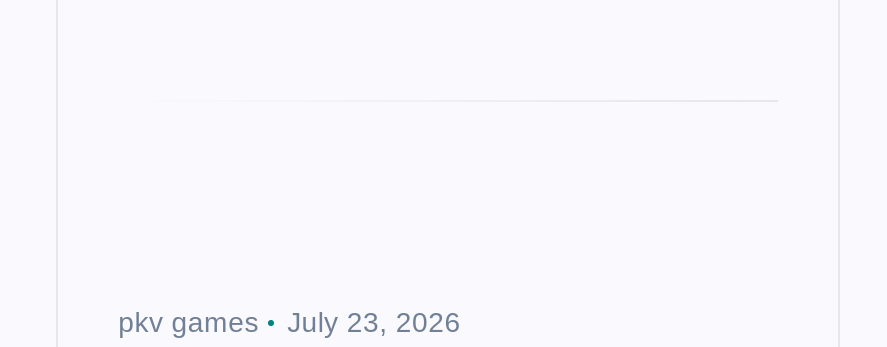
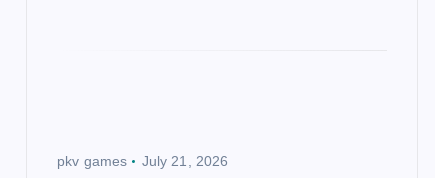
- pkv games July 23, 2026
+ pkv games July 21, 2026
